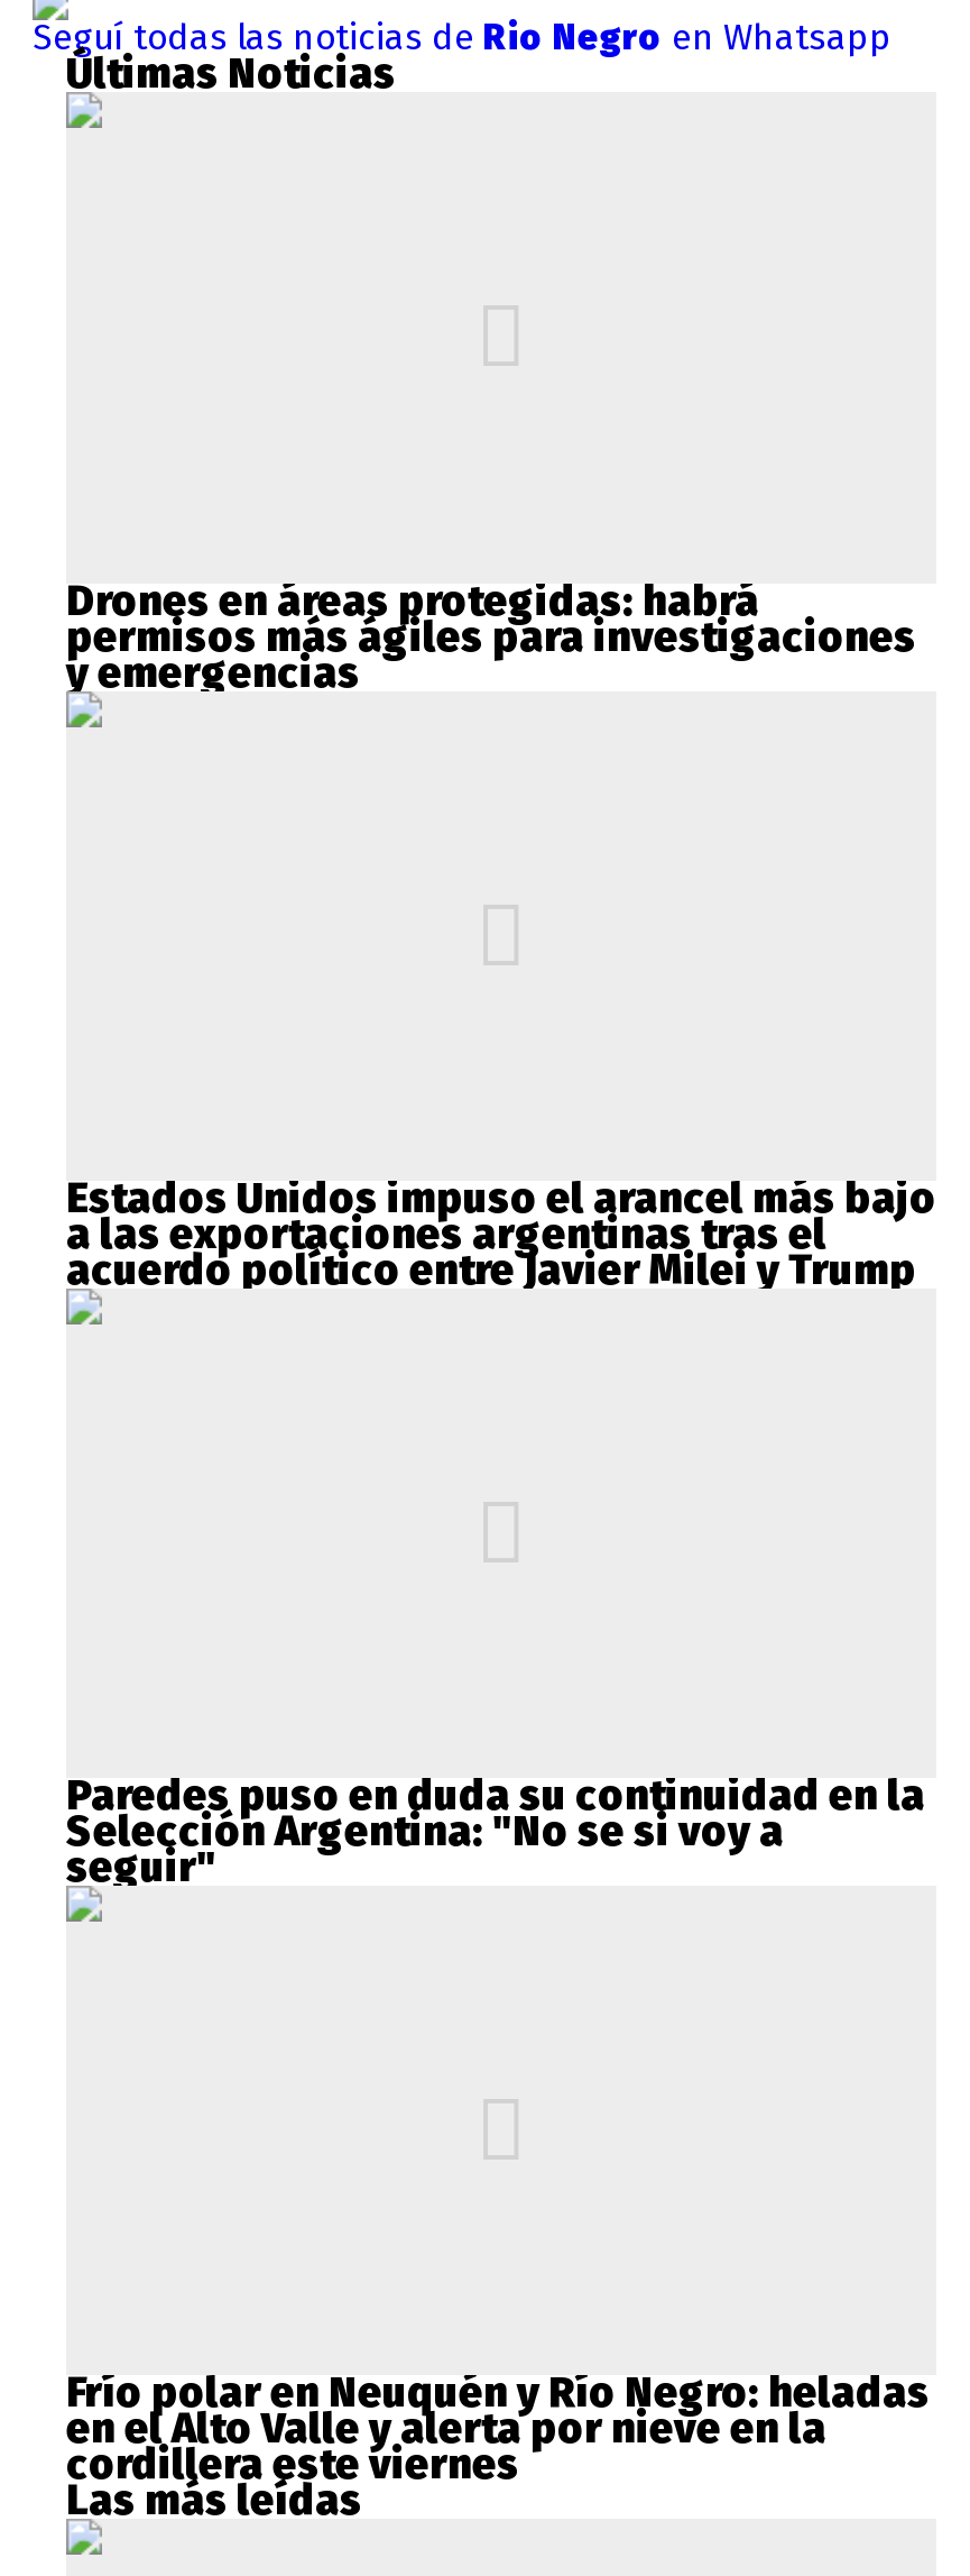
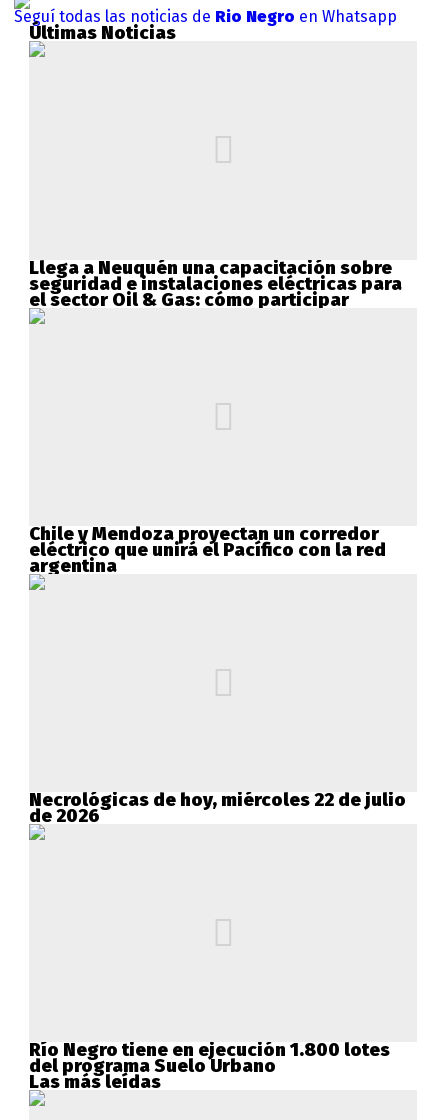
- Drones en áreas protegidas: habrá
- permisos más ágiles para investigaciones
- y emergencias
+ Llega a Neuquén una capacitación sobre
+ seguridad e instalaciones eléctricas para
+ el sector Oil & Gas: cómo participar

- Estados Unidos impuso el arancel más bajo
- a las exportaciones argentinas tras el
- acuerdo político entre Javier Milei y Trump
+ Chile y Mendoza proyectan un corredor
+ eléctrico que unirá el Pacífico con la red
+ argentina

- Paredes puso en duda su continuidad en la
- Selección Argentina: "No se si voy a
- seguir"
+ Necrológicas de hoy, miércoles 22 de julio
+ de 2026

- Frío polar en Neuquén y Río Negro: heladas
- en el Alto Valle y alerta por nieve en la
- cordillera este viernes
+ Río Negro tiene en ejecución 1.800 lotes
+ del programa Suelo Urbano
